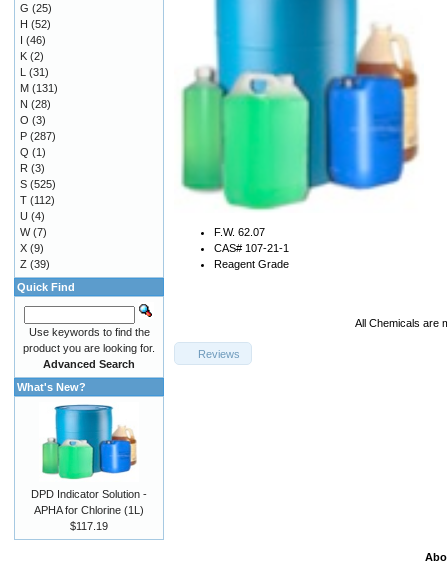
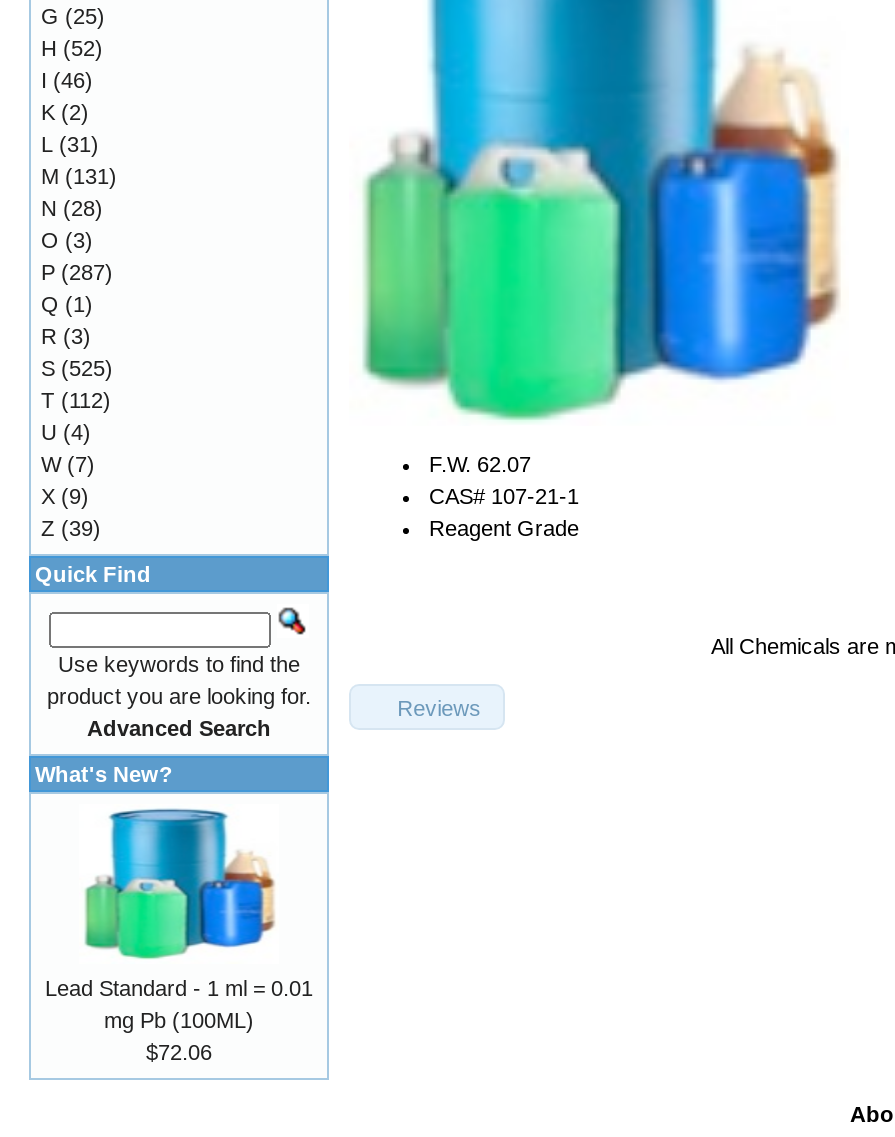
- DPD Indicator Solution -
- APHA for Chlorine (1L)
- $117.19
+ Lead Standard - 1 ml = 0.01
+ mg Pb (100ML)
+ $72.06
